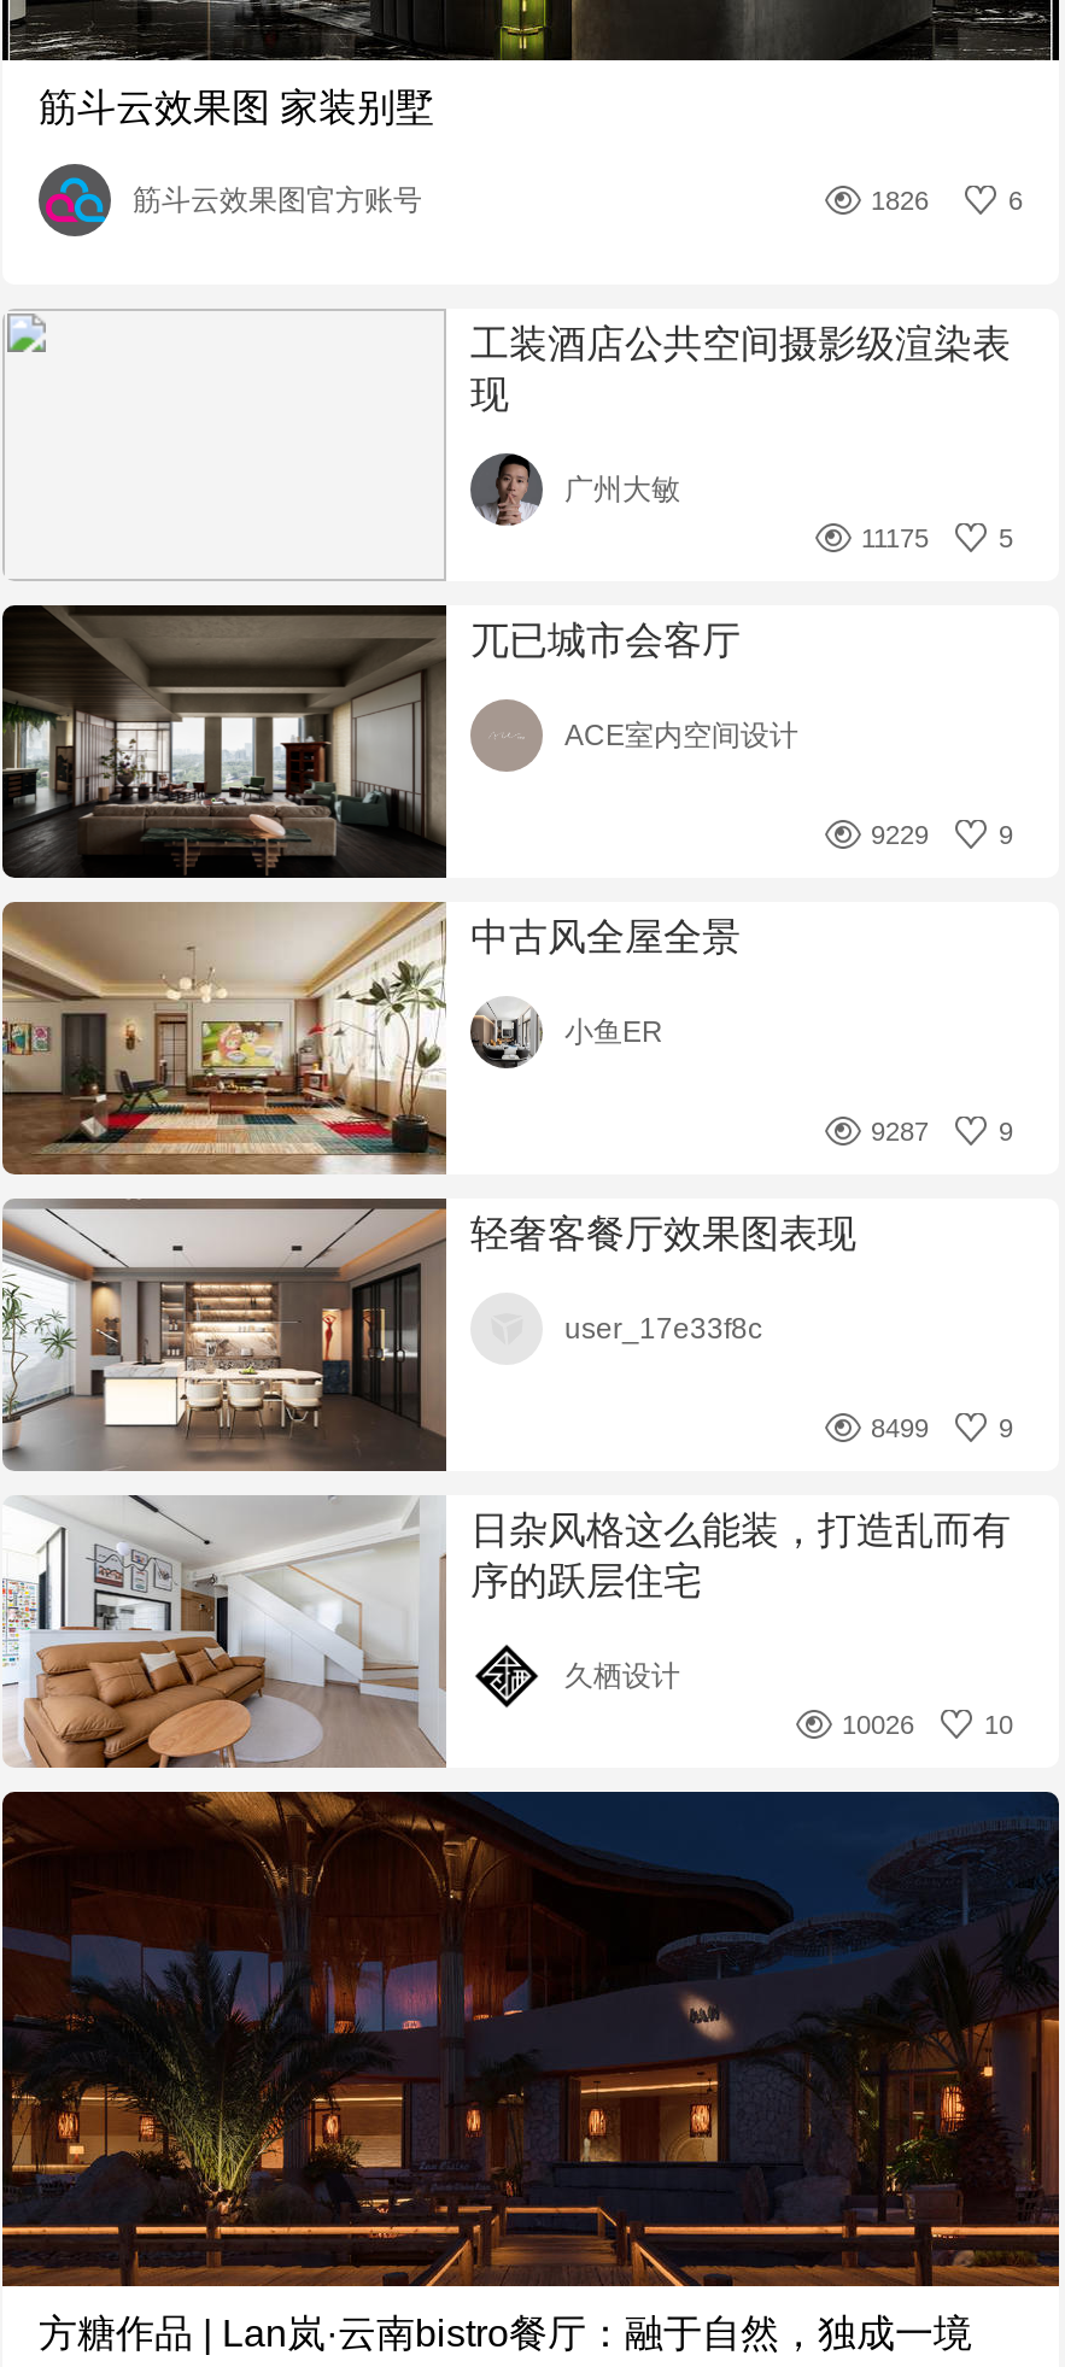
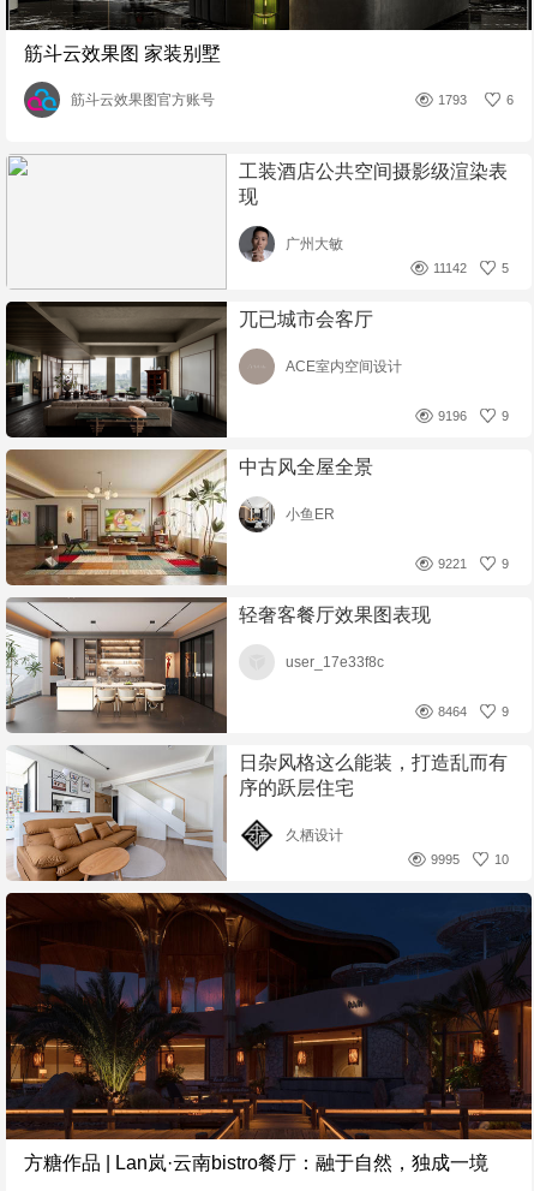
- 1826
+ 1793

- 11175
+ 11142

- 9229
+ 9196

- 9287
+ 9221

- 8499
+ 8464

- 10026
+ 9995
